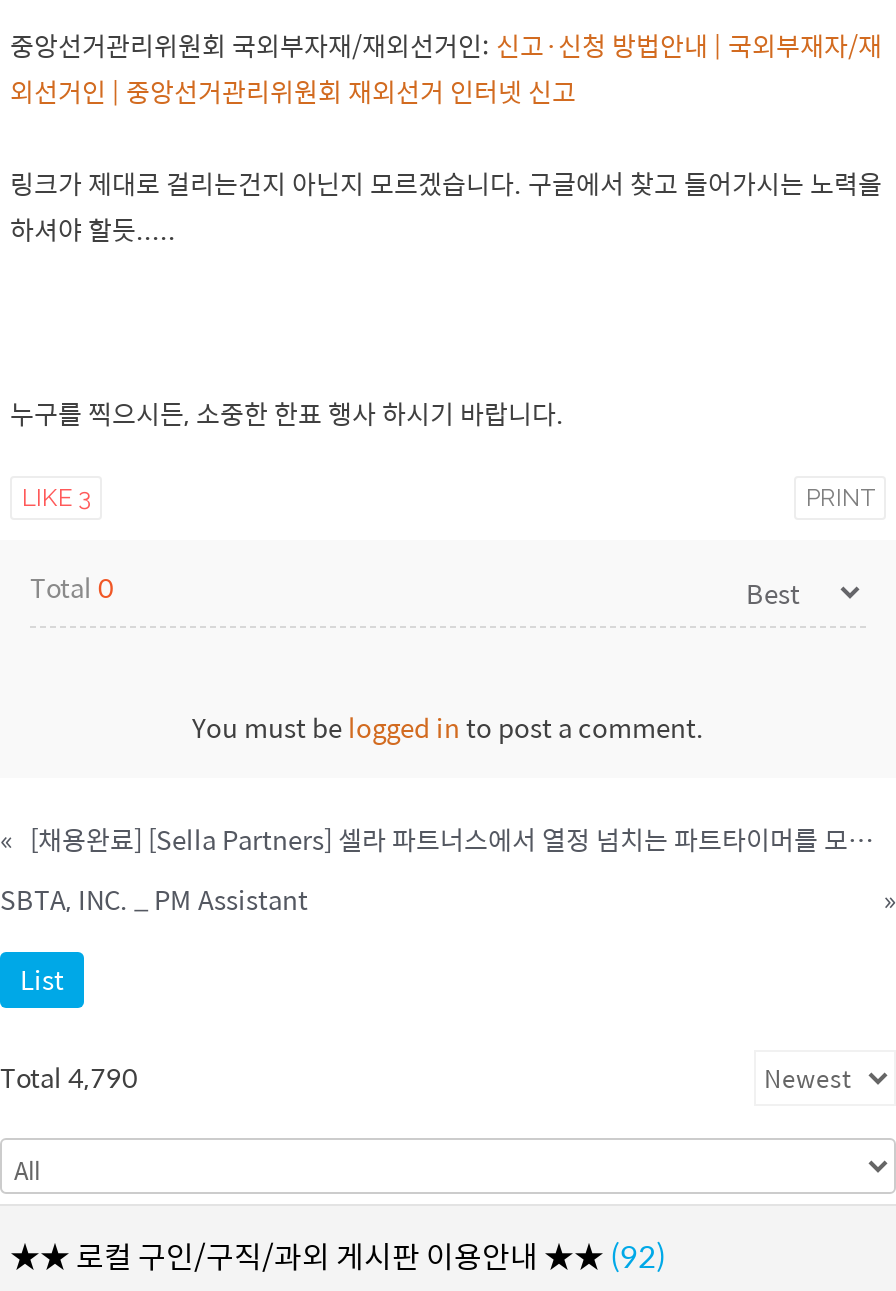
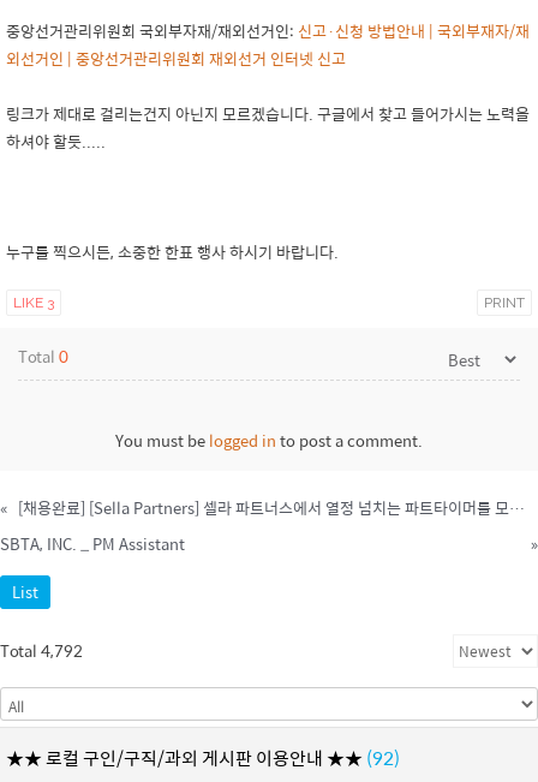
- Total 4,790
+ Total 4,792
